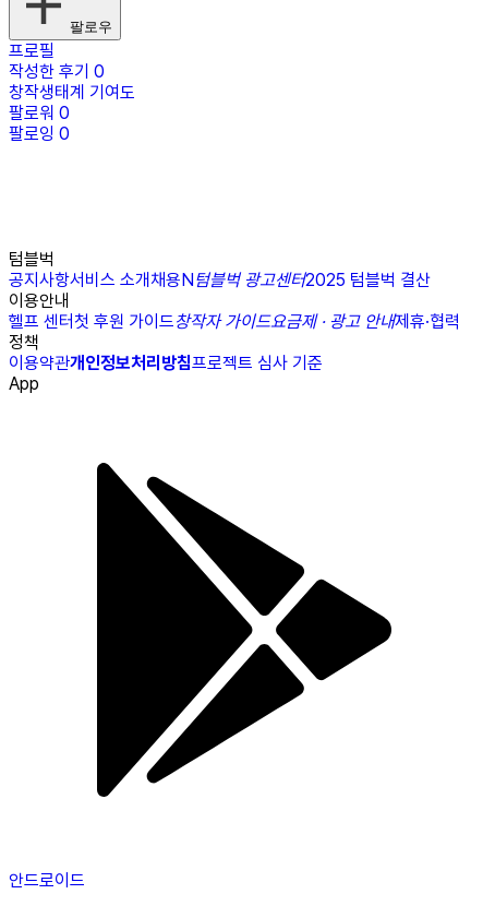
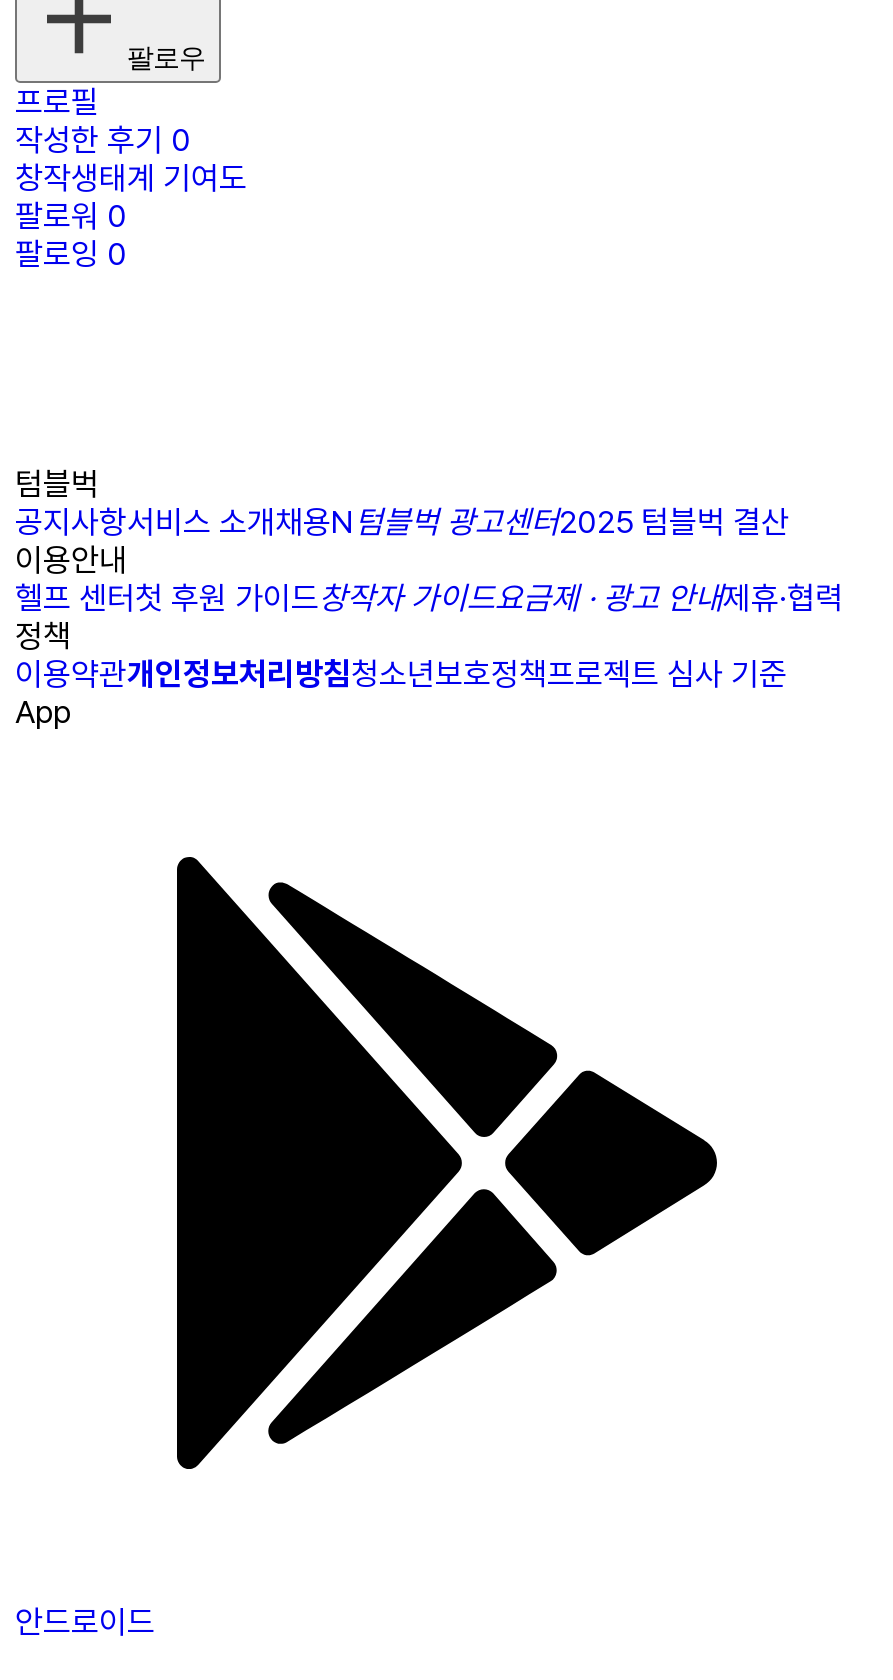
- 이용약관개인정보처리방침프로젝트 심사 기준
+ 이용약관개인정보처리방침청소년보호정책프로젝트 심사 기준
